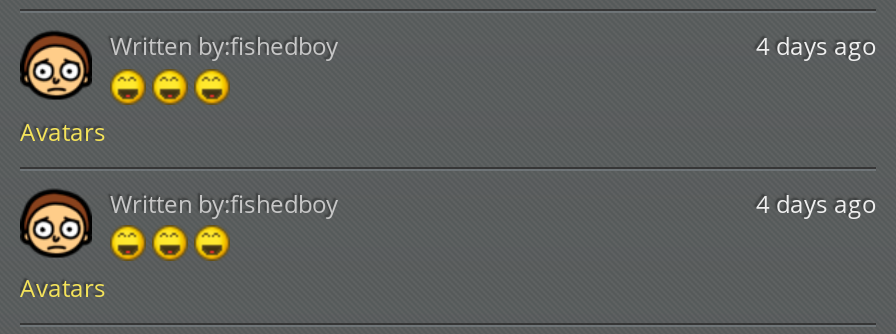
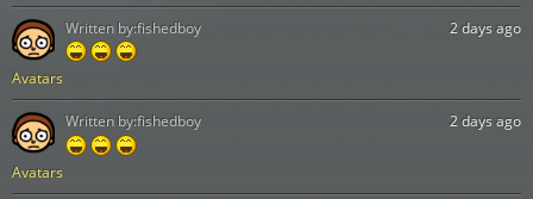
- 4 days ago
+ 2 days ago

- 4 days ago
+ 2 days ago
